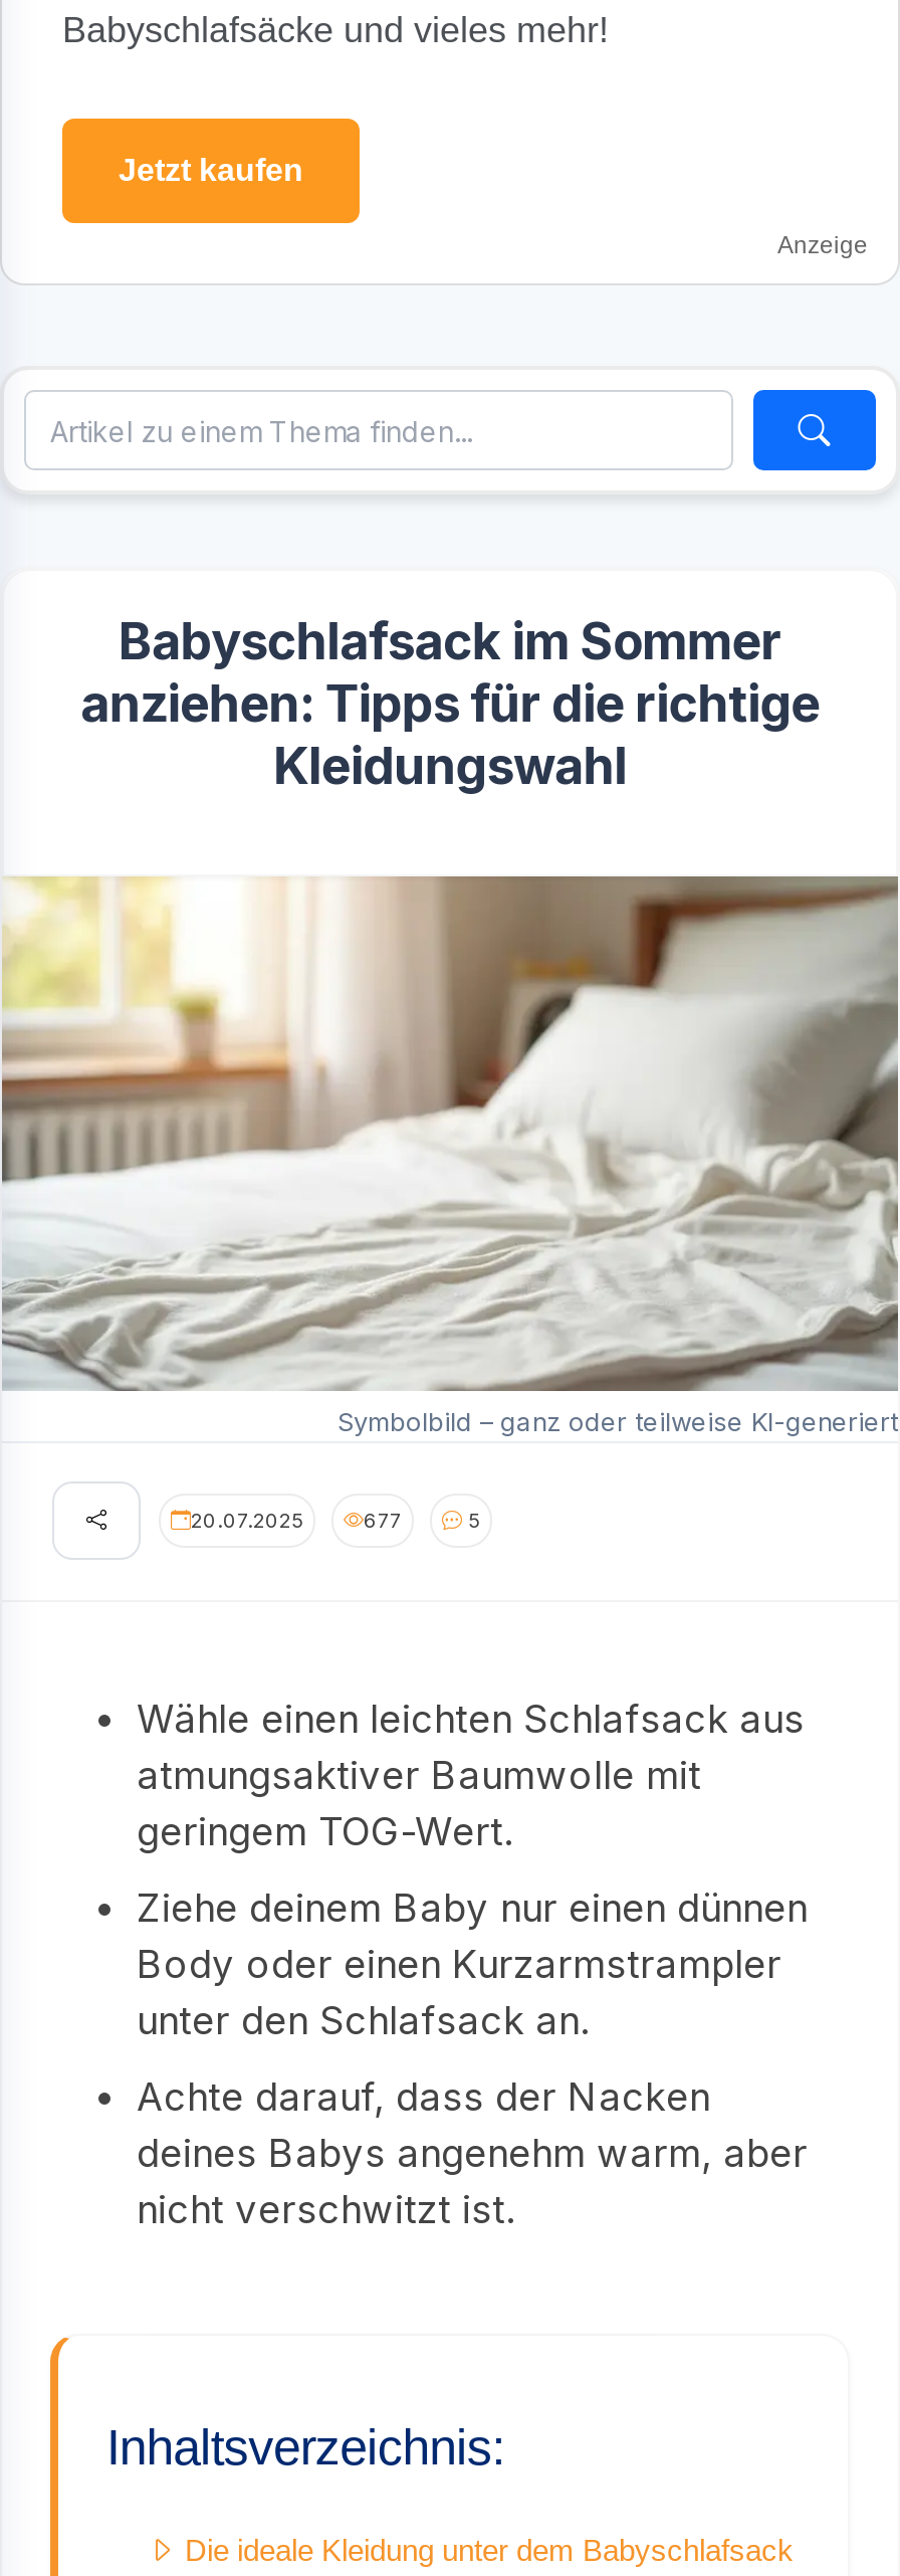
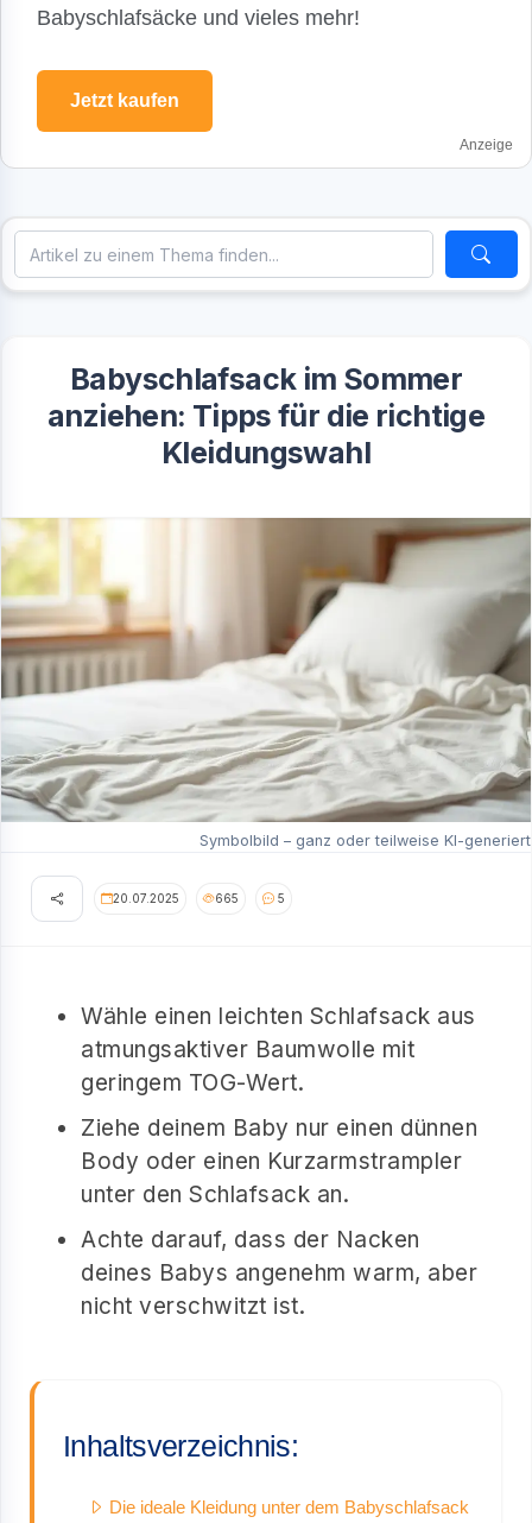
- 677
+ 665
